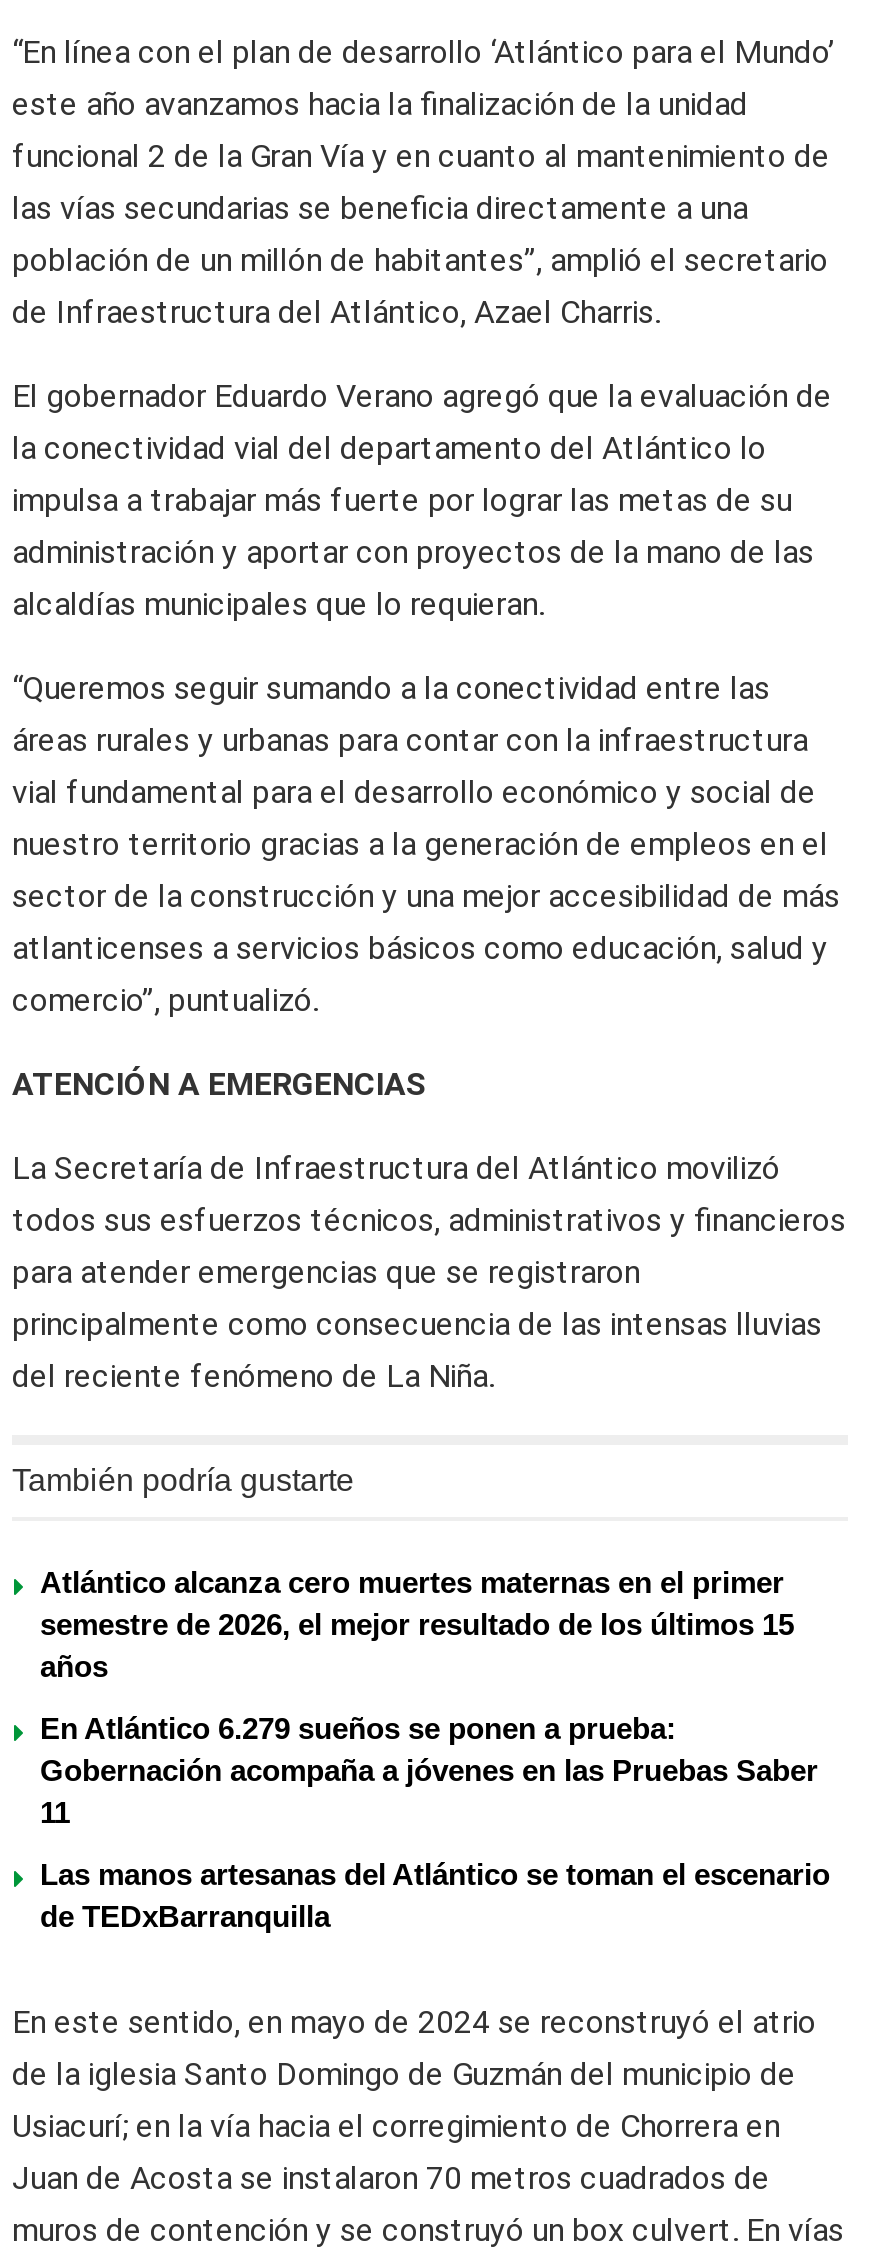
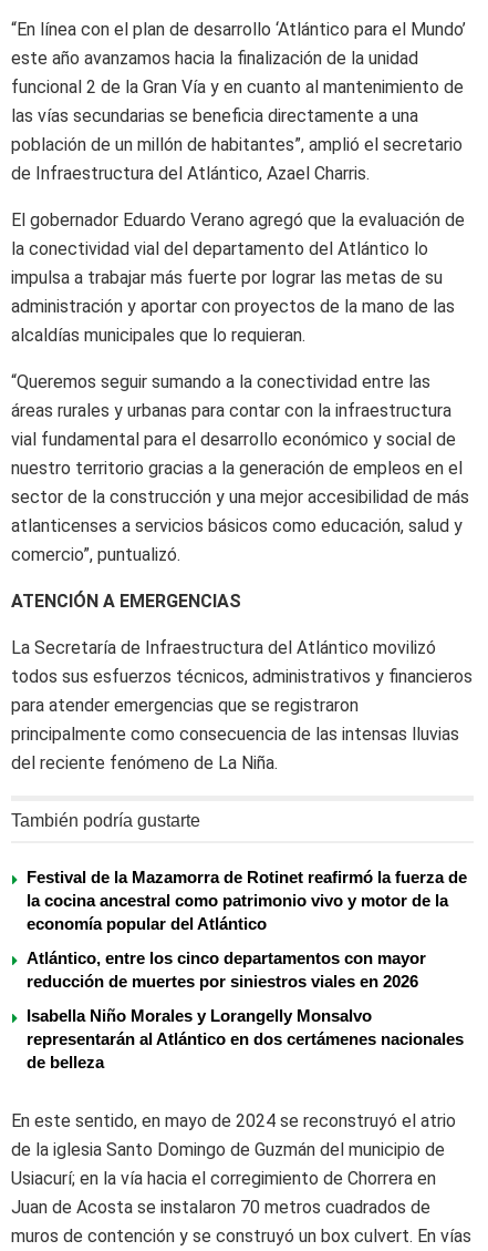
- Atlántico alcanza cero muertes maternas en el primer
- semestre de 2026, el mejor resultado de los últimos 15
- años
+ Festival de la Mazamorra de Rotinet reafirmó la fuerza de
+ la cocina ancestral como patrimonio vivo y motor de la
+ economía popular del Atlántico

- En Atlántico 6.279 sueños se ponen a prueba:
- Gobernación acompaña a jóvenes en las Pruebas Saber
- 11
+ Atlántico, entre los cinco departamentos con mayor
+ reducción de muertes por siniestros viales en 2026

- Las manos artesanas del Atlántico se toman el escenario
- de TEDxBarranquilla
+ Isabella Niño Morales y Lorangelly Monsalvo
+ representarán al Atlántico en dos certámenes nacionales
+ de belleza
